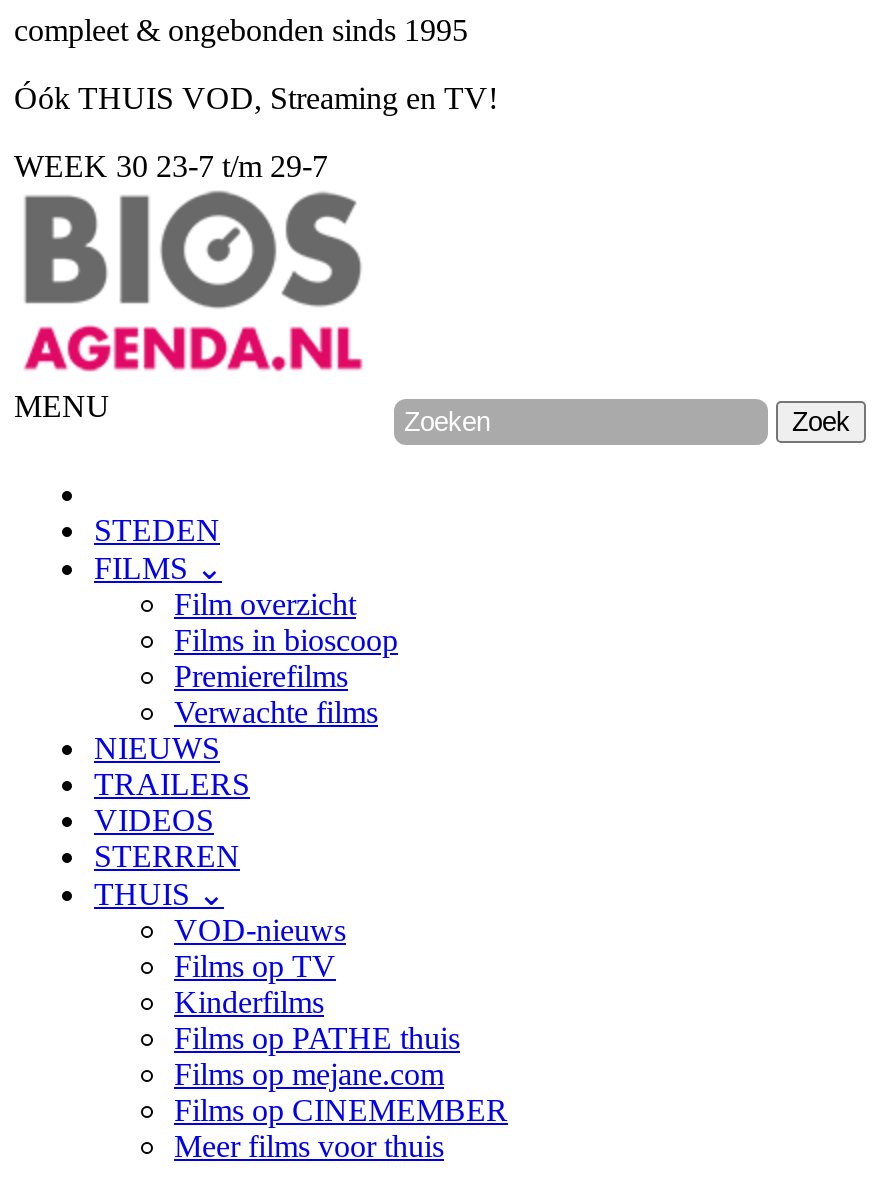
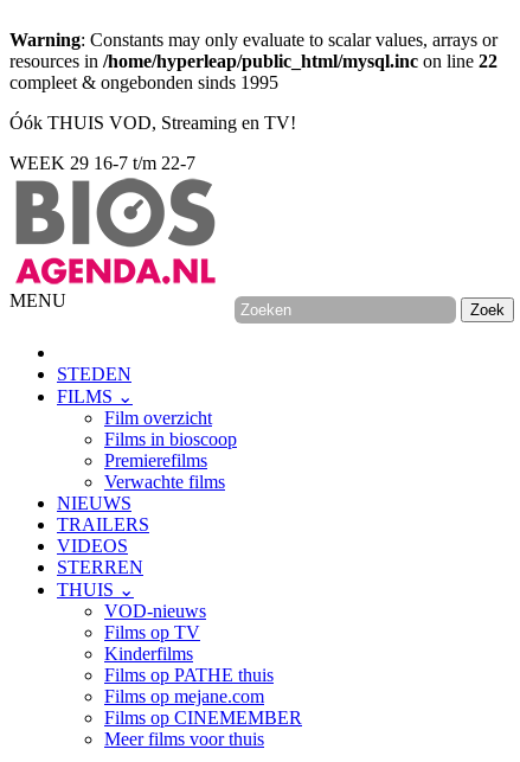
+ Warning: Constants may only evaluate to scalar values, arrays or
+ resources in /home/hyperleap/public_html/mysql.inc on line 22

- WEEK 30 23-7 t/m 29-7
+ WEEK 29 16-7 t/m 22-7
